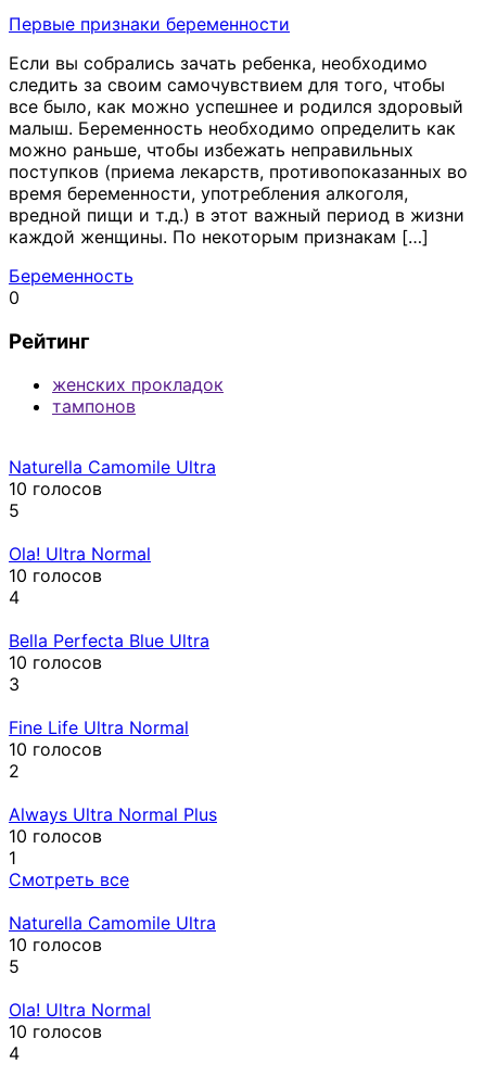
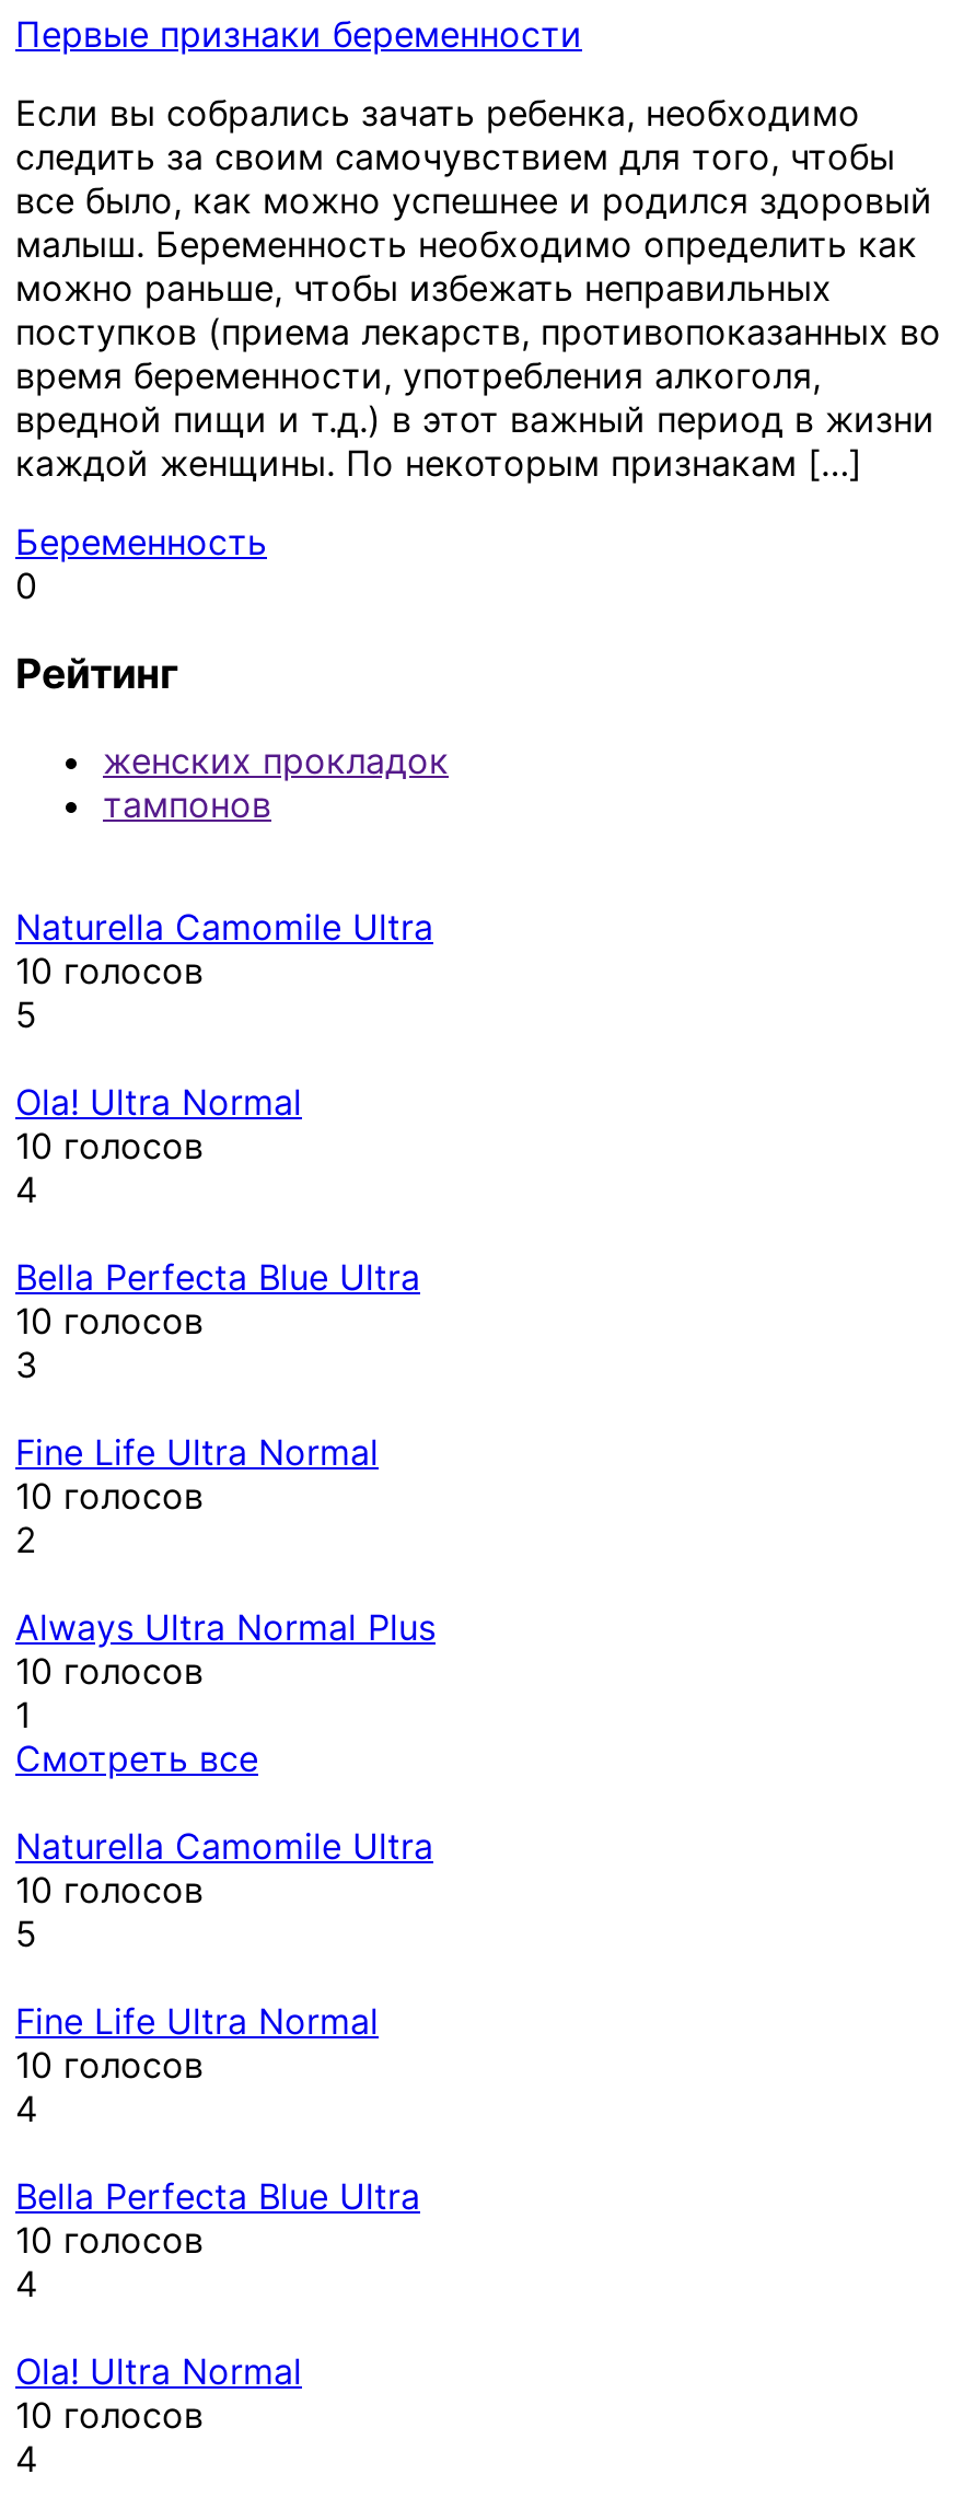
+ Fine Life Ultra Normal
+ 10 голосов
+ 4
+ Bella Perfecta Blue Ultra
+ 10 голосов
+ 4
